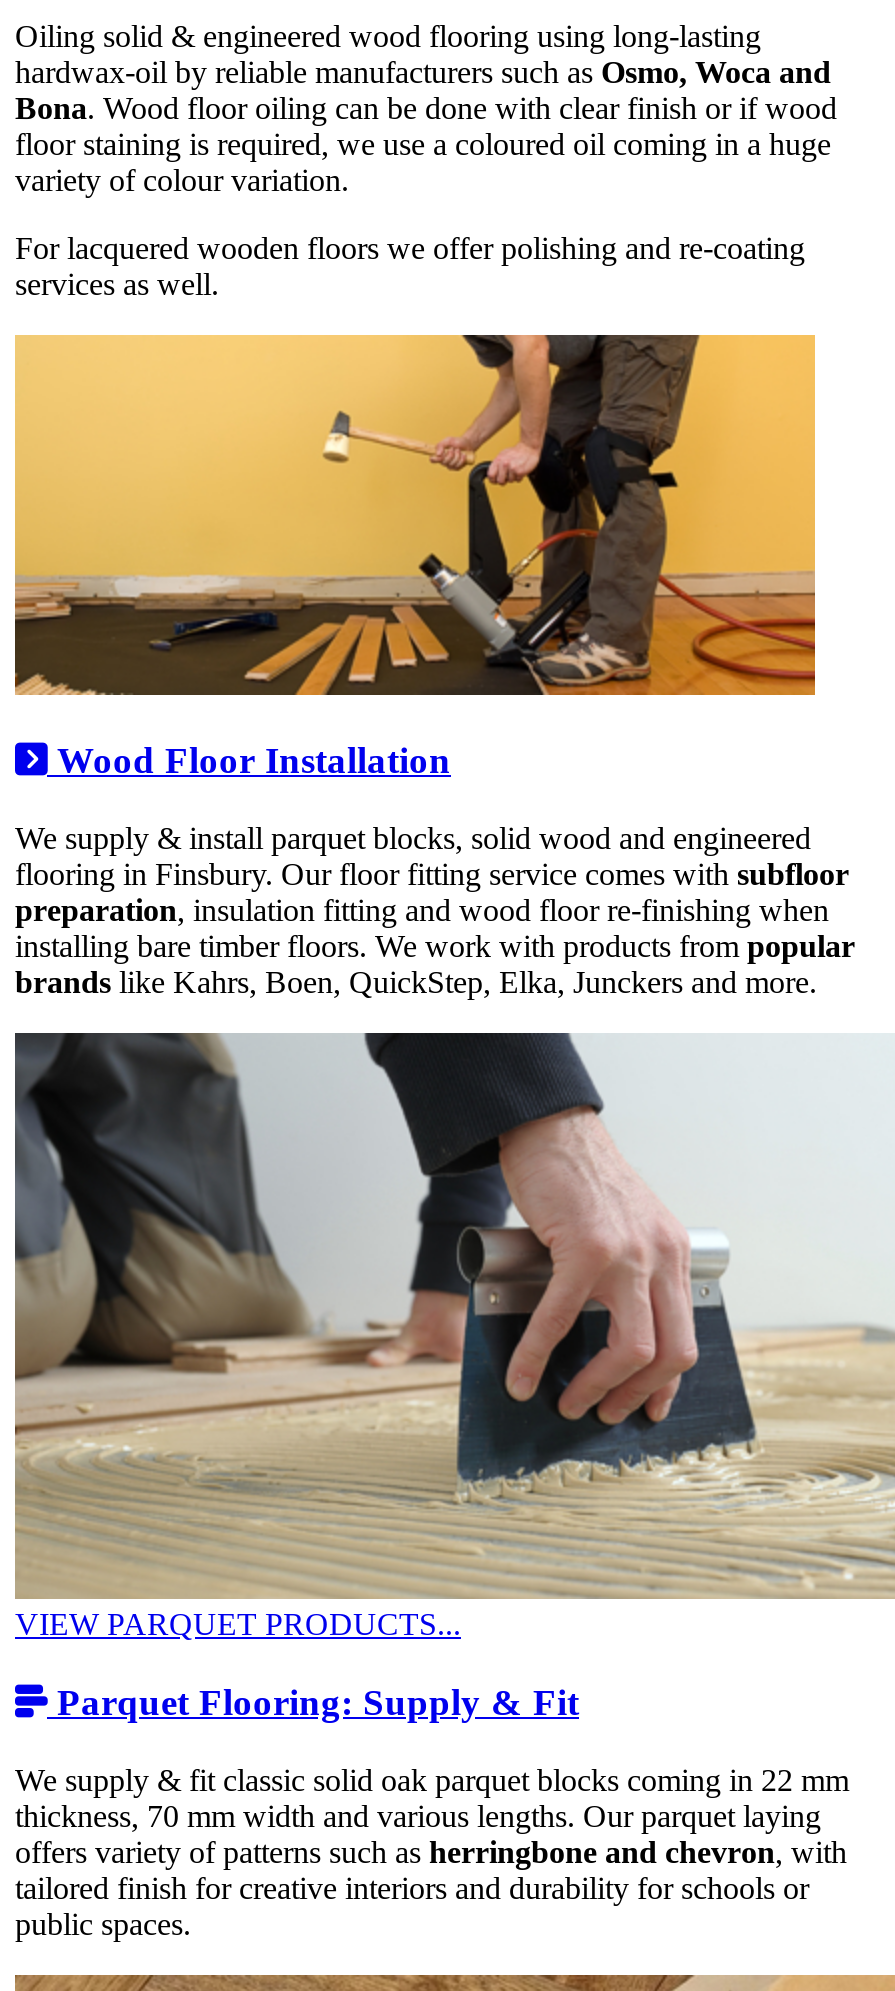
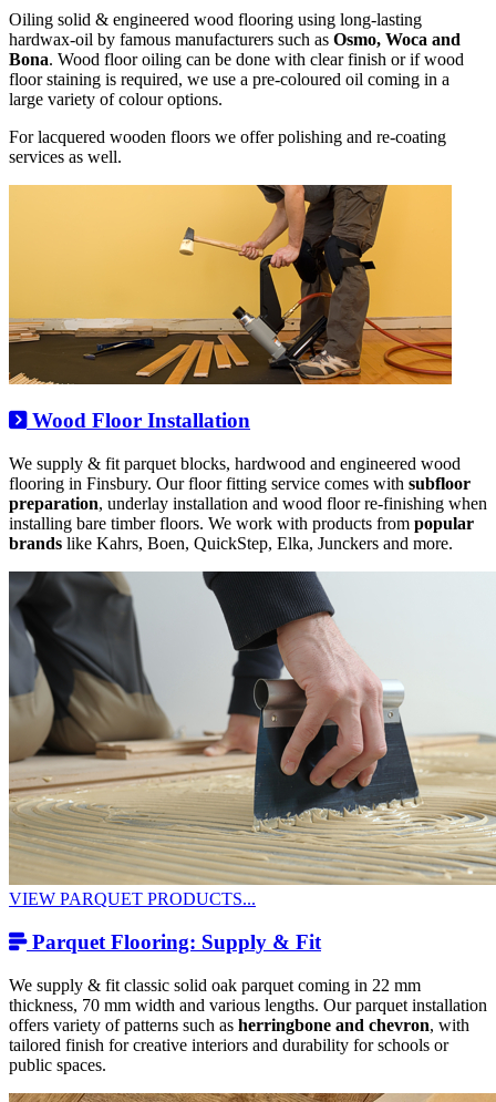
- hardwax-oil by reliable manufacturers such asOsmo, Woca and
+ hardwax-oil by famous manufacturers such asOsmo, Woca and

- floor staining is required, we use a coloured oil coming in a huge
- variety of colour variation.
+ floor staining is required, we use a pre-coloured oil coming in a
+ large variety of colour options.

- We supply & install parquet blocks, solid wood and engineered
+ We supply & fit parquet blocks, hardwood and engineered wood

- preparation, insulation fitting and wood floor re-finishing when
+ preparation, underlay installation and wood floor re-finishing when

- We supply & fit classic solid oak parquet blocks coming in 22 mm
- thickness, 70 mm width and various lengths. Our parquet laying
+ We supply & fit classic solid oak parquet coming in 22 mm
+ thickness, 70 mm width and various lengths. Our parquet installation
